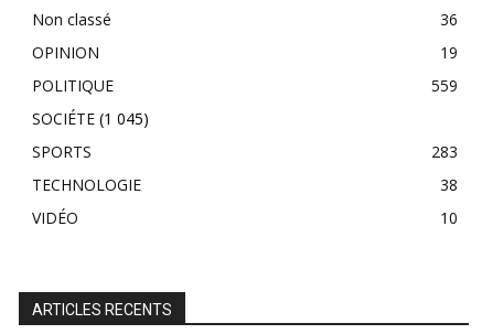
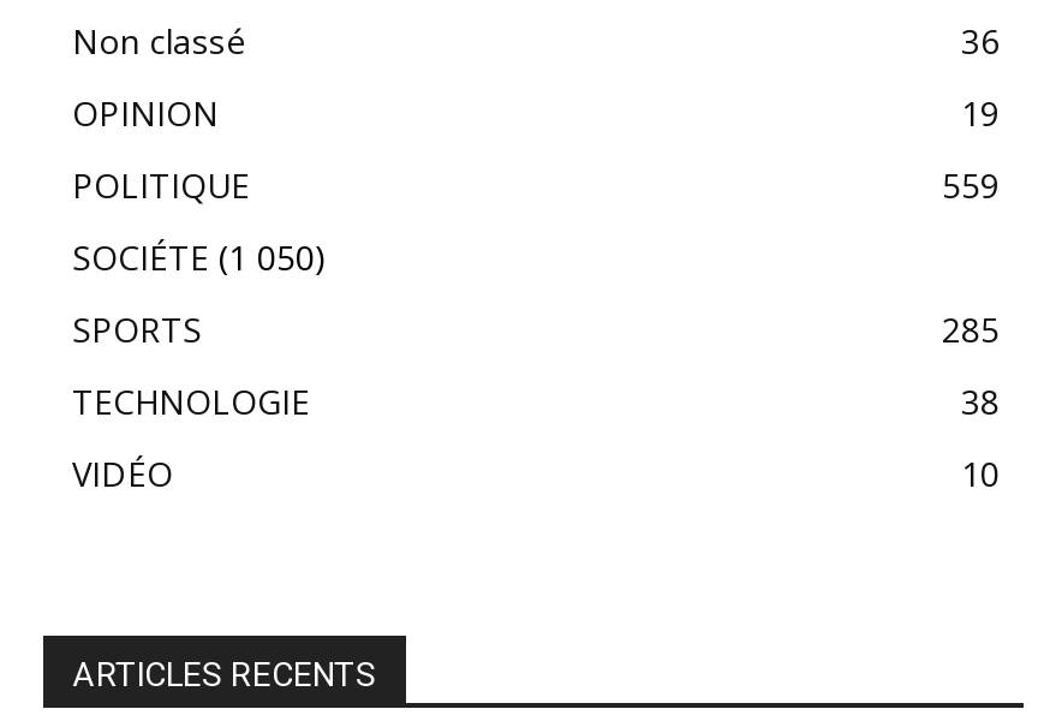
- SOCIÉTE (1 045)
+ SOCIÉTE (1 050)

- 283
+ 285
